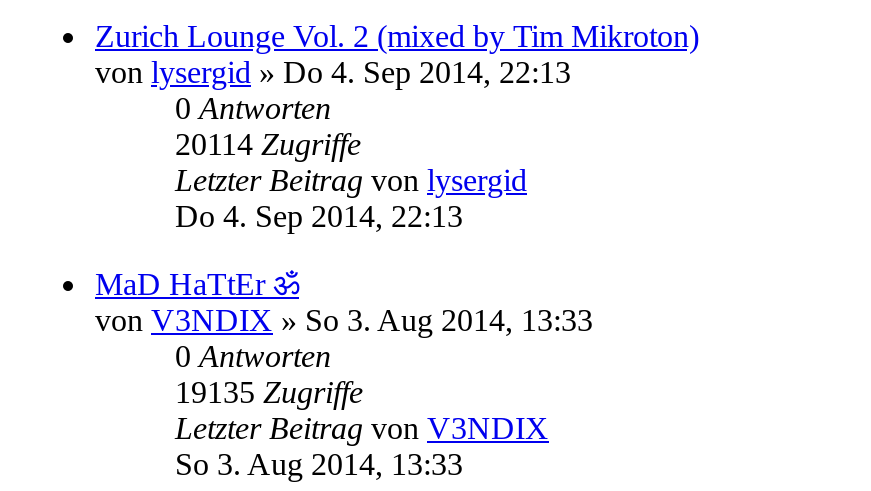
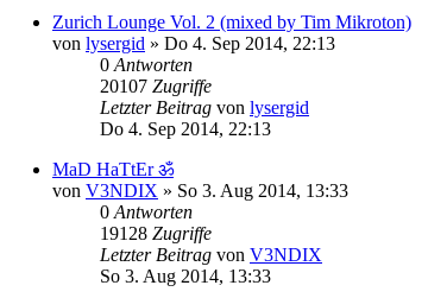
- 20114 Zugriffe
+ 20107 Zugriffe

- 19135 Zugriffe
+ 19128 Zugriffe
